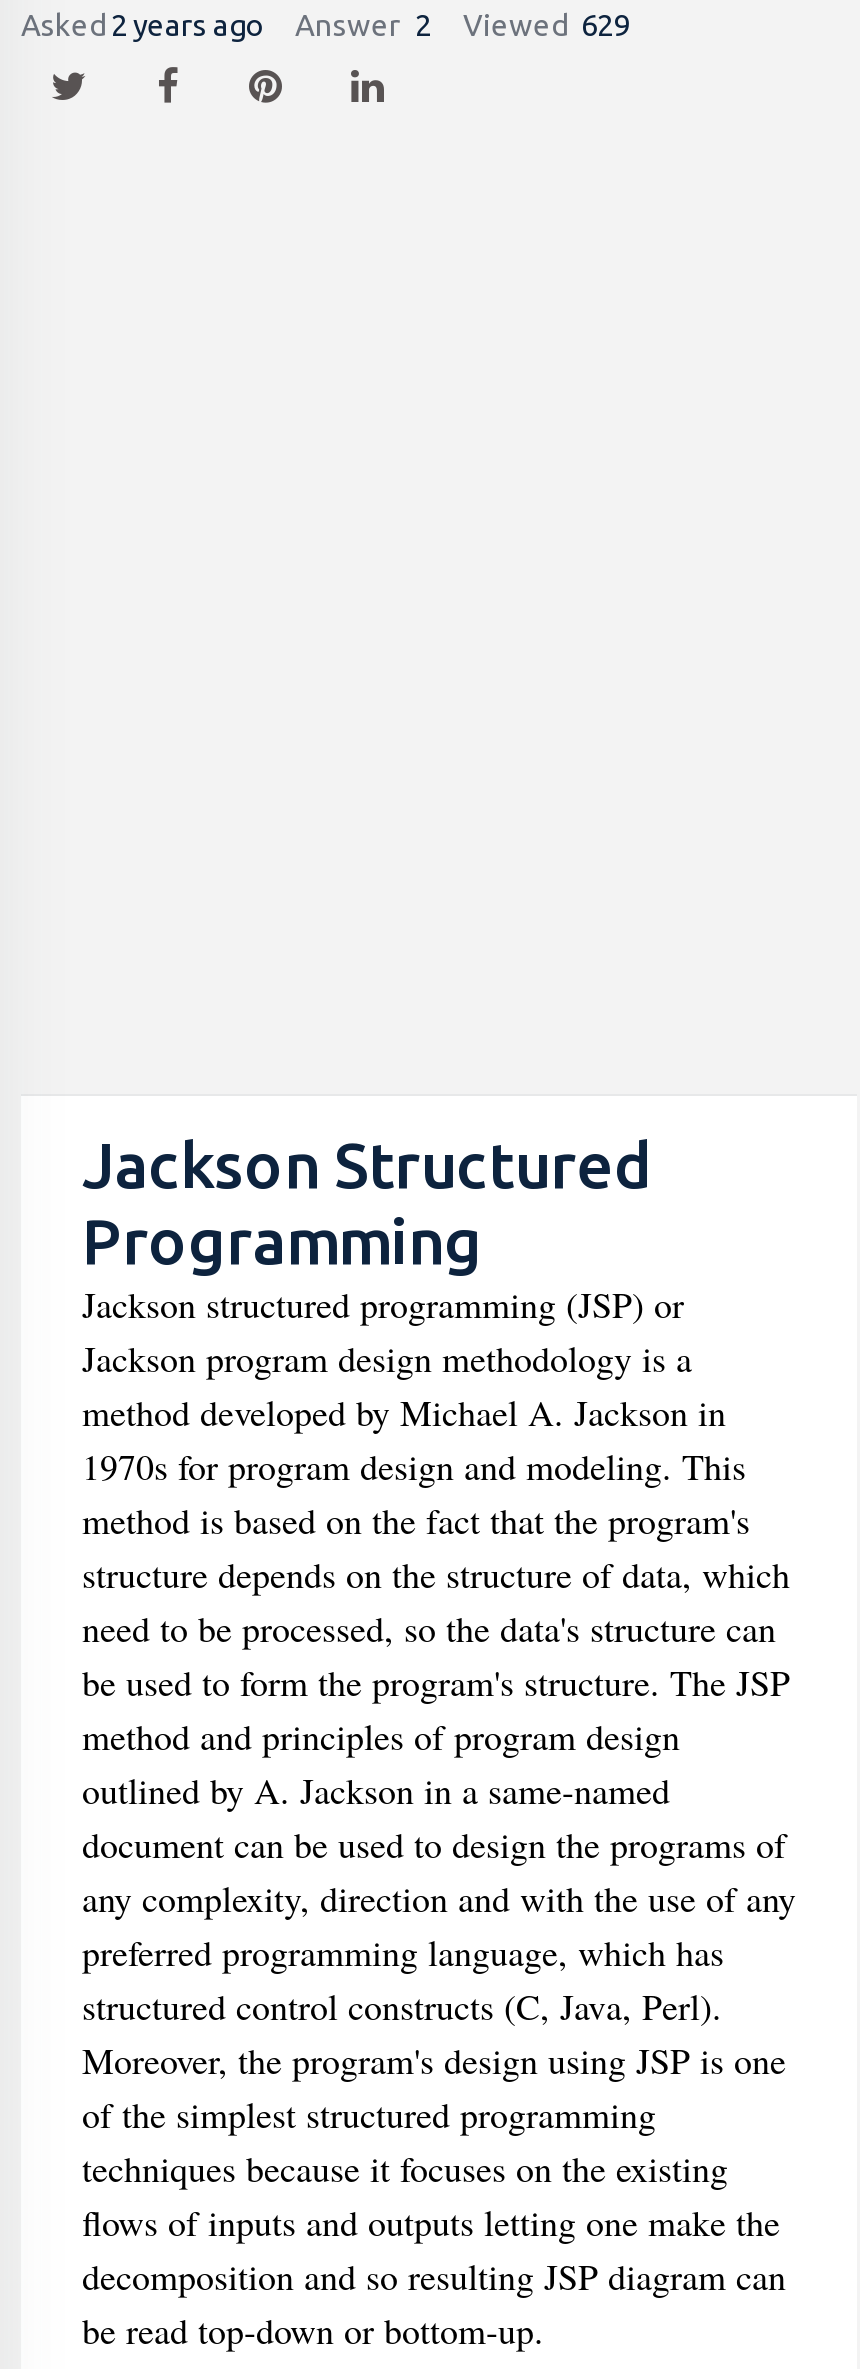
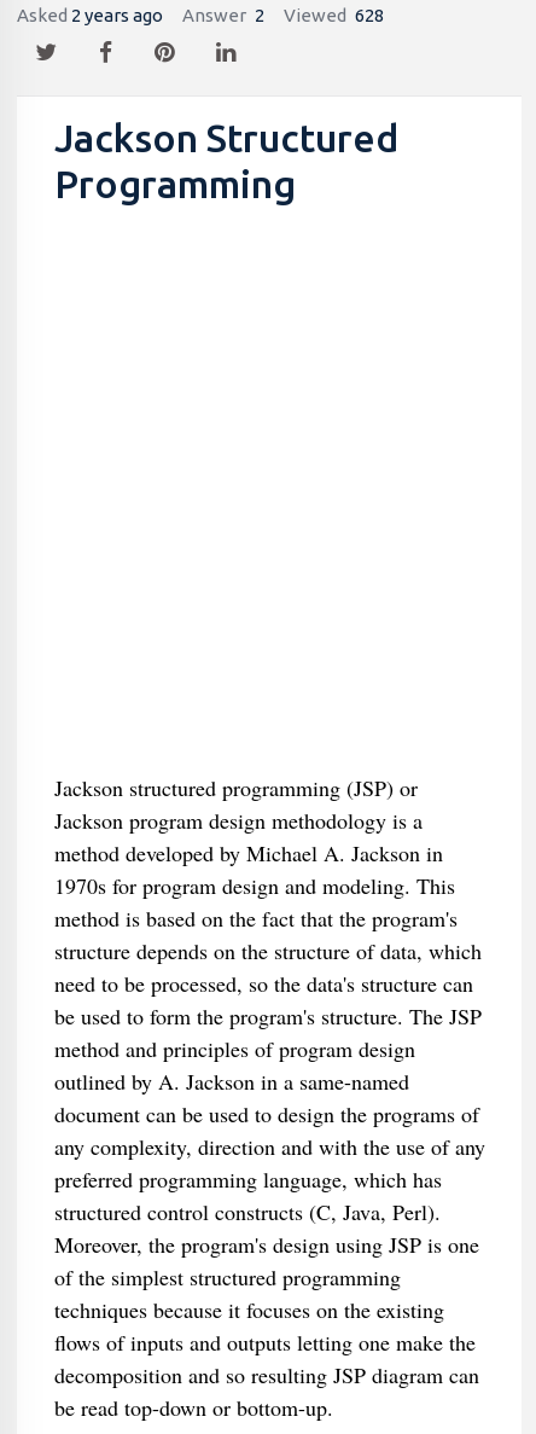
- Asked 2 years ago Answer 2 Viewed 629
+ Asked 2 years ago Answer 2 Viewed 628

moved up: Jackson Structured | Programming
